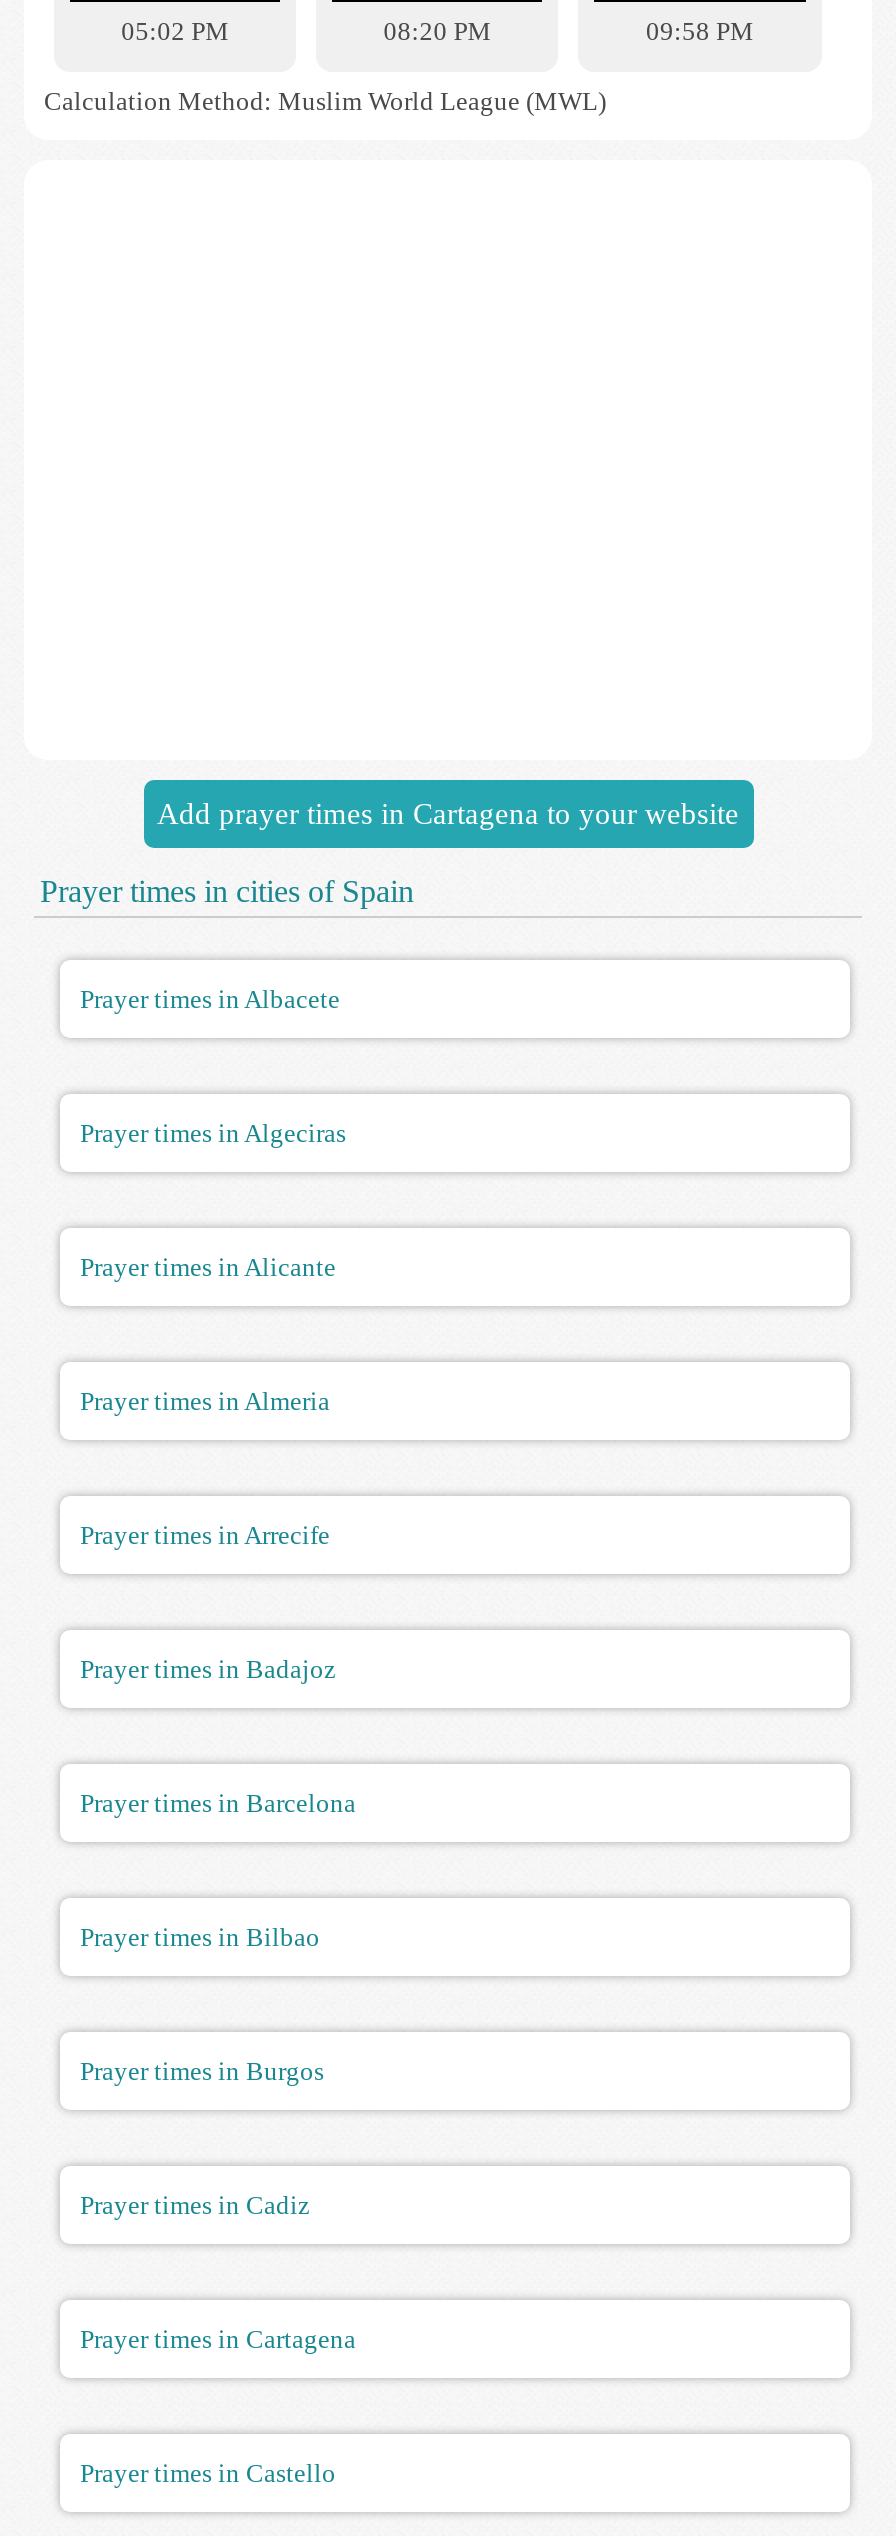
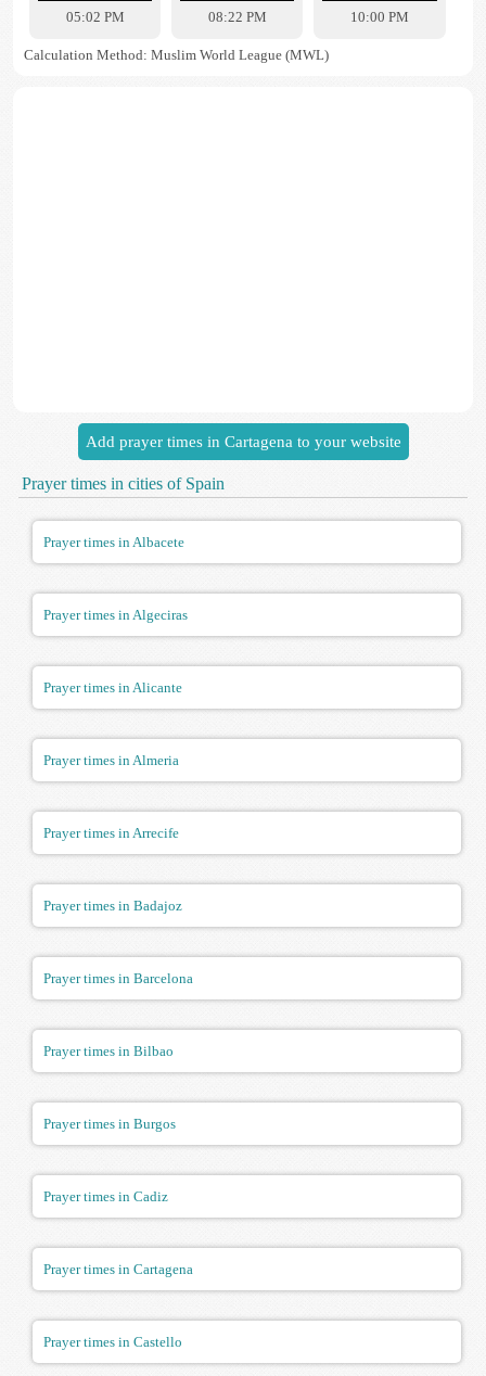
- 08:20 PM
+ 08:22 PM

- 09:58 PM
+ 10:00 PM
